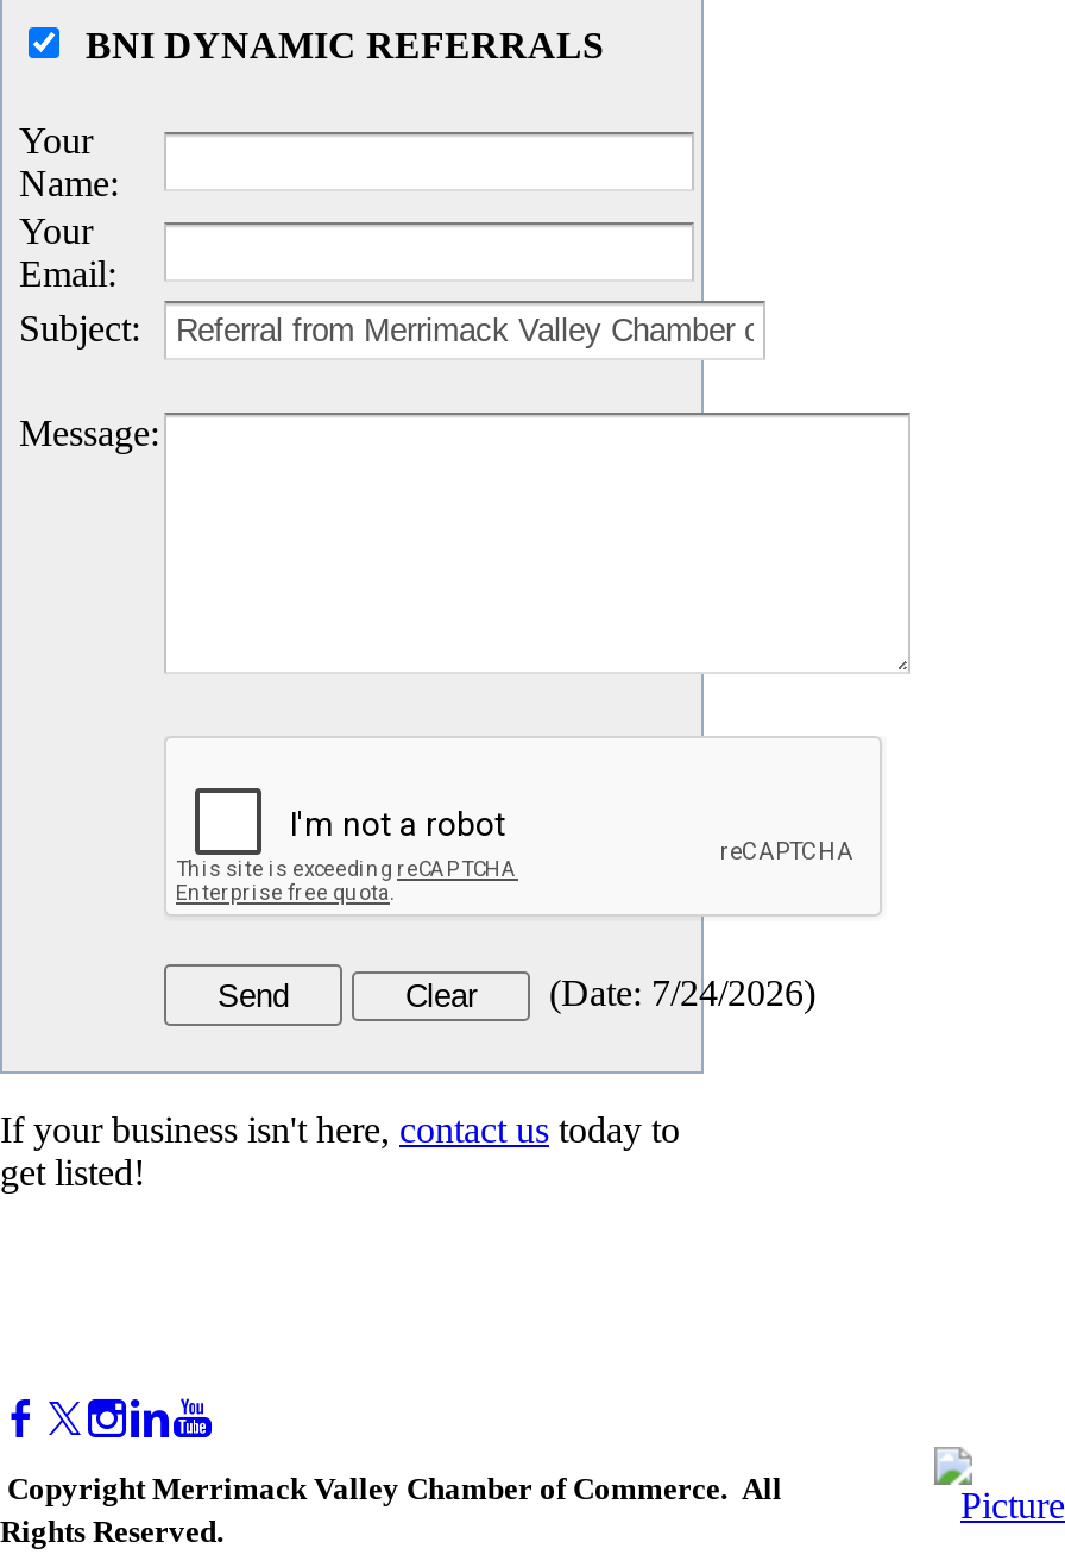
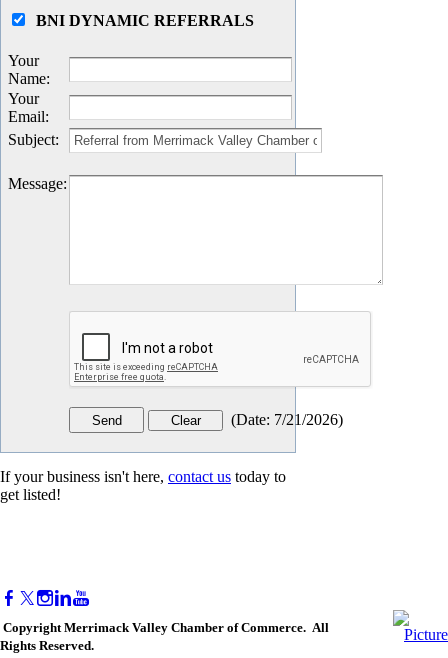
- (Date: 7/24/2026)
+ (Date: 7/21/2026)
